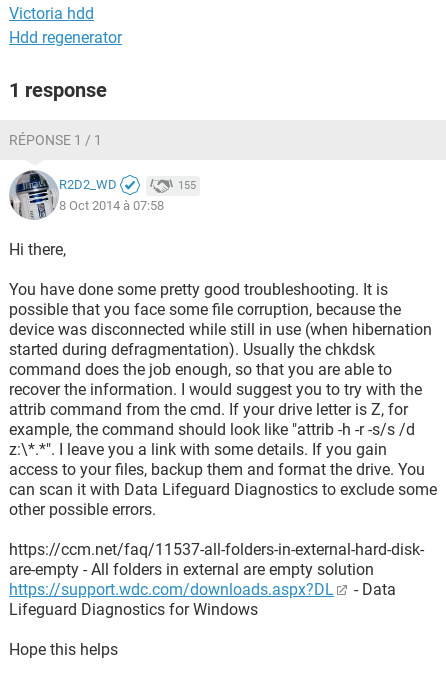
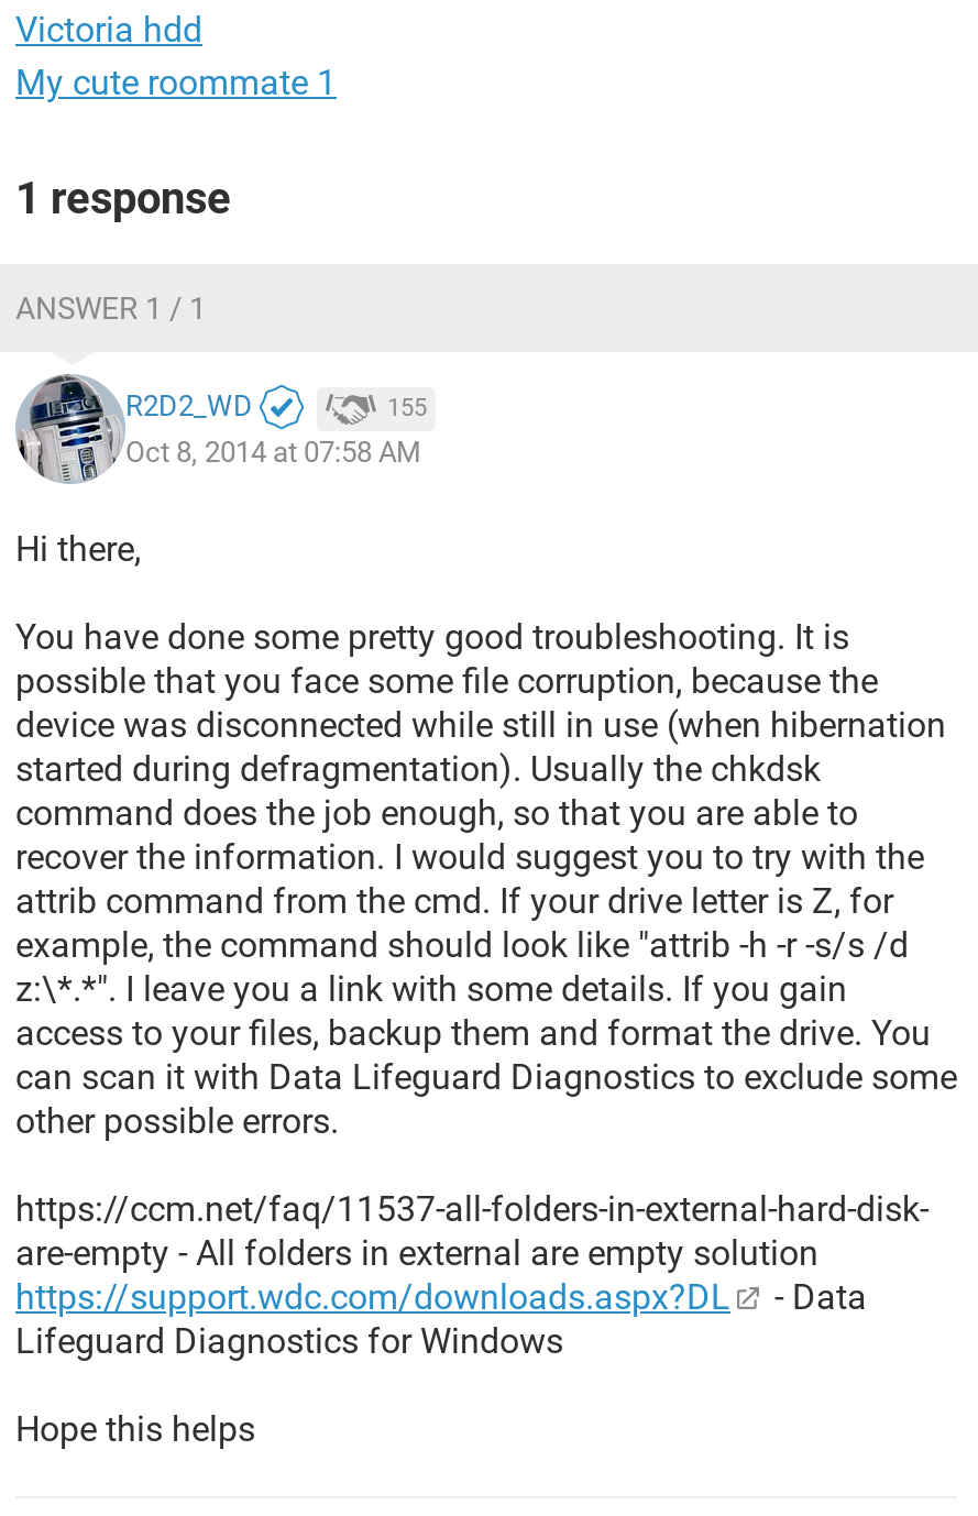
- Hdd regenerator
+ My cute roommate 1

- RÉPONSE 1 / 1
+ ANSWER 1 / 1

- 8 Oct 2014 à 07:58
+ Oct 8, 2014 at 07:58 AM
